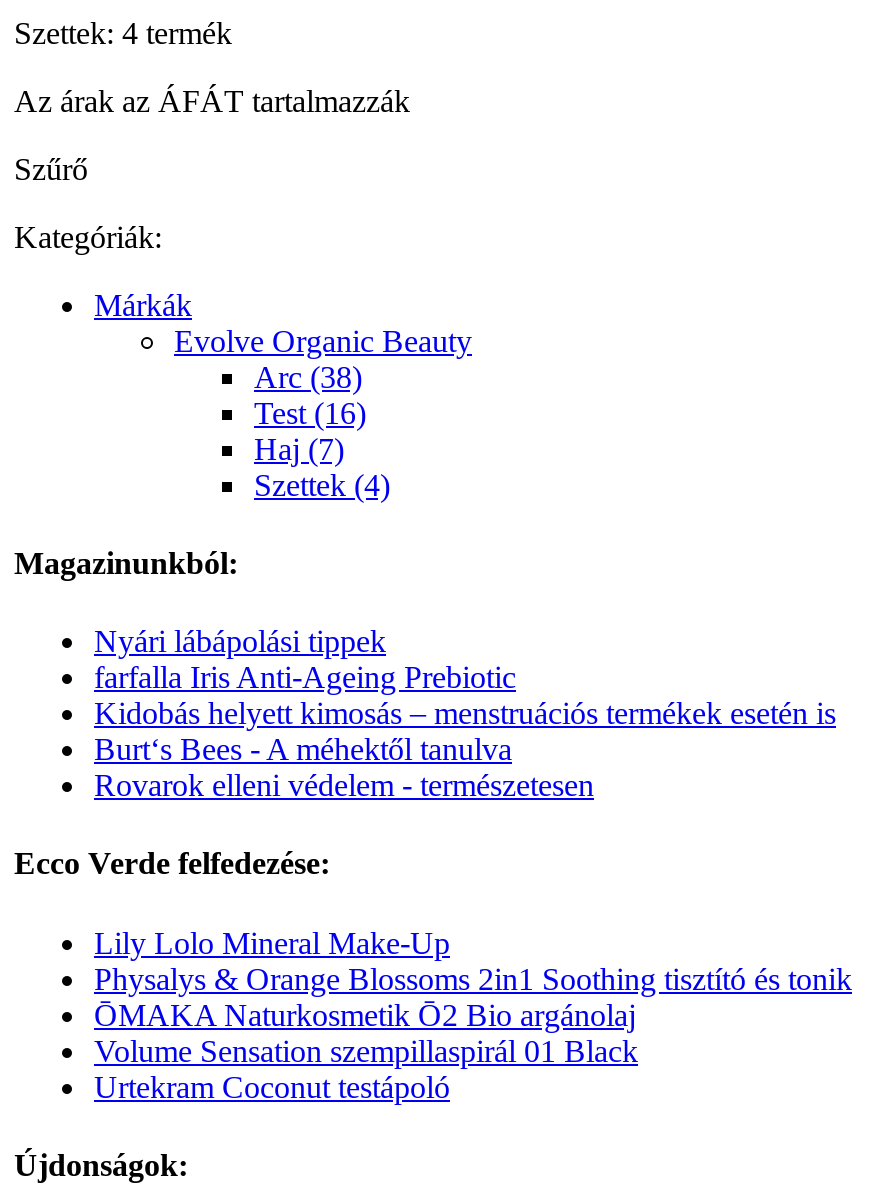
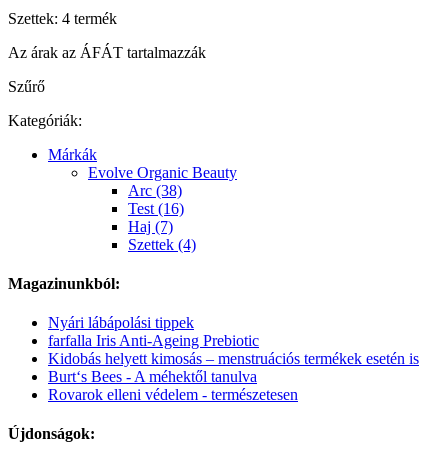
- Ecco Verde felfedezése:
- Lily Lolo Mineral Make-Up
- Physalys & Orange Blossoms 2in1 Soothing tisztító és tonik
- ŌMAKA Naturkosmetik Ō2 Bio argánolaj
- Volume Sensation szempillaspirál 01 Black
- Urtekram Coconut testápoló
